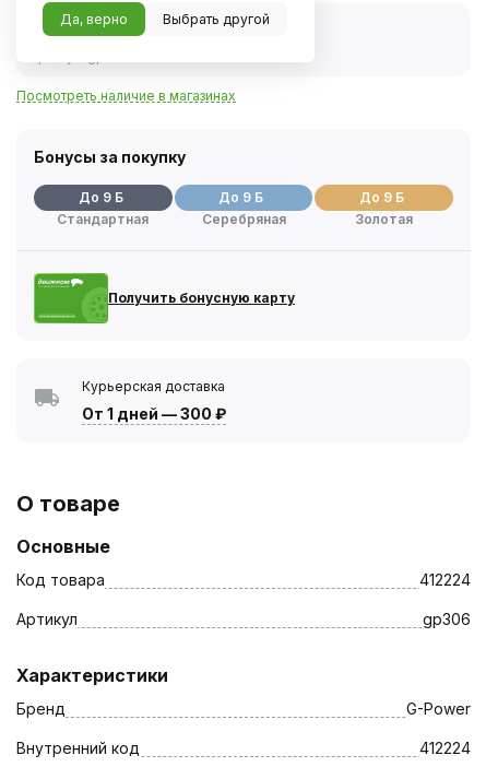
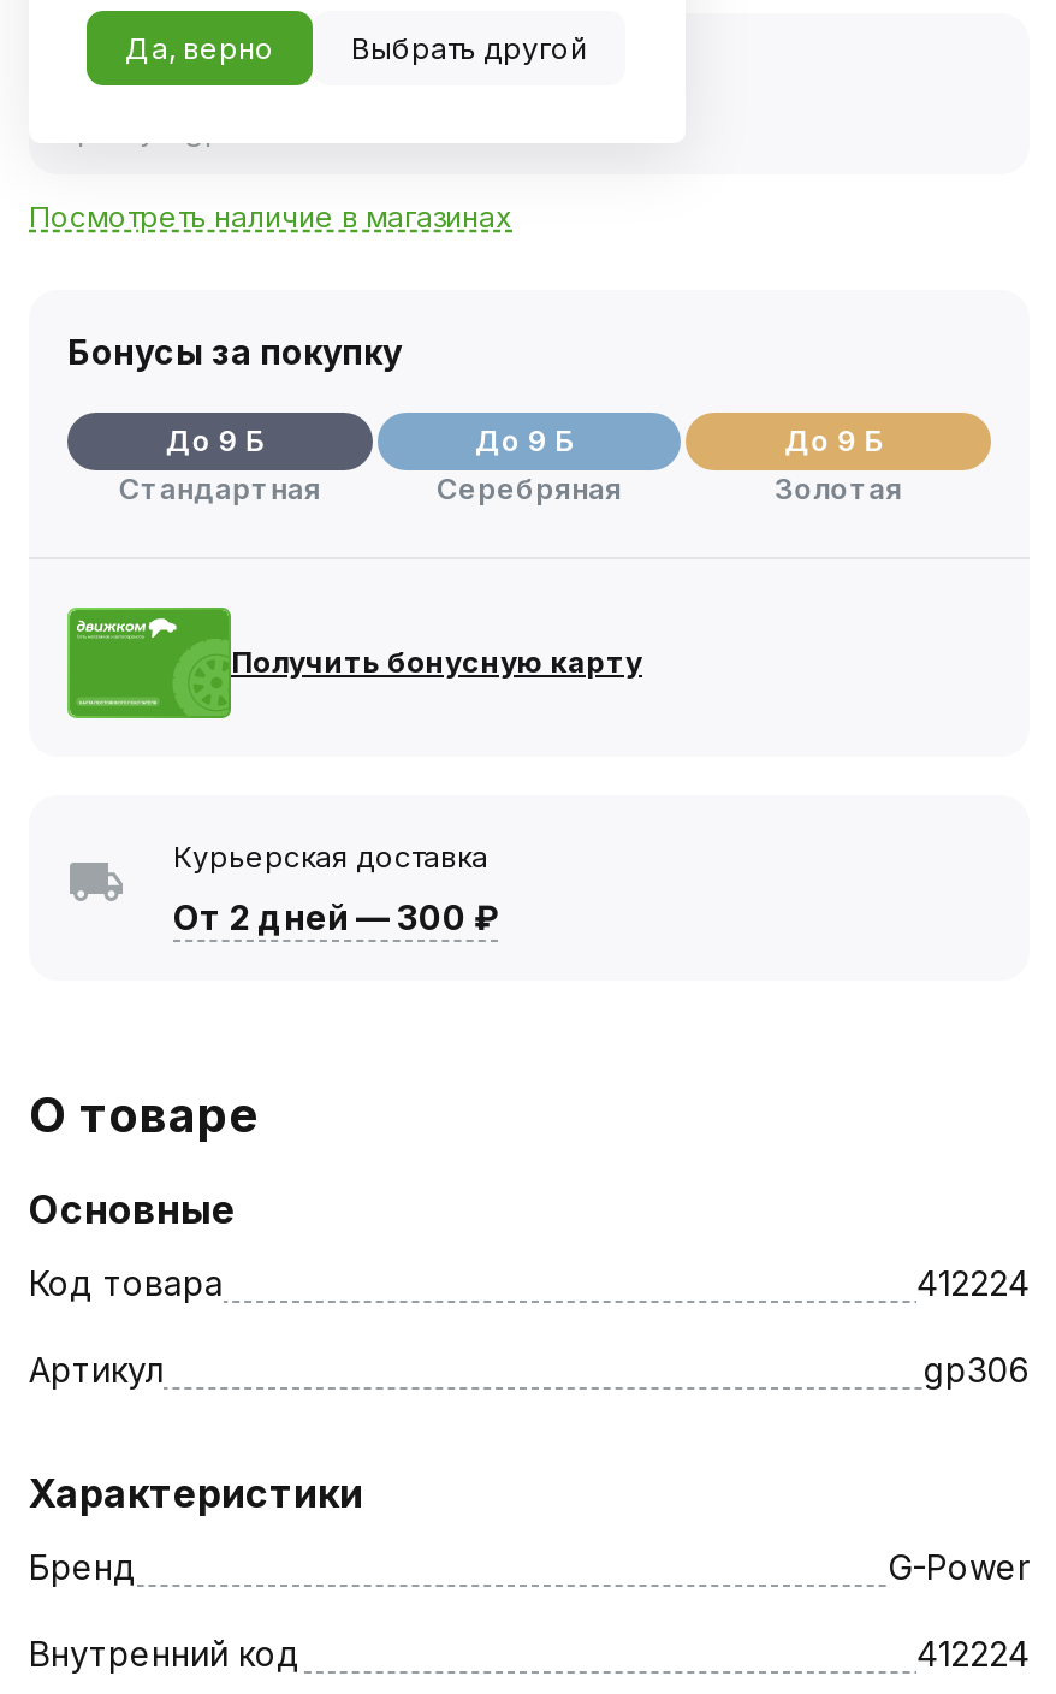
- От 1 дней — 300 ₽
+ От 2 дней — 300 ₽
